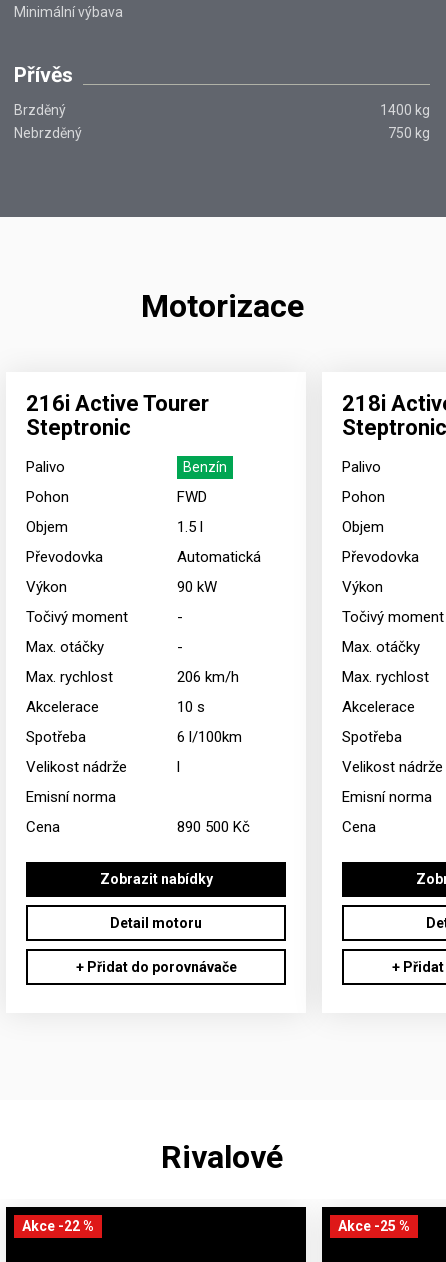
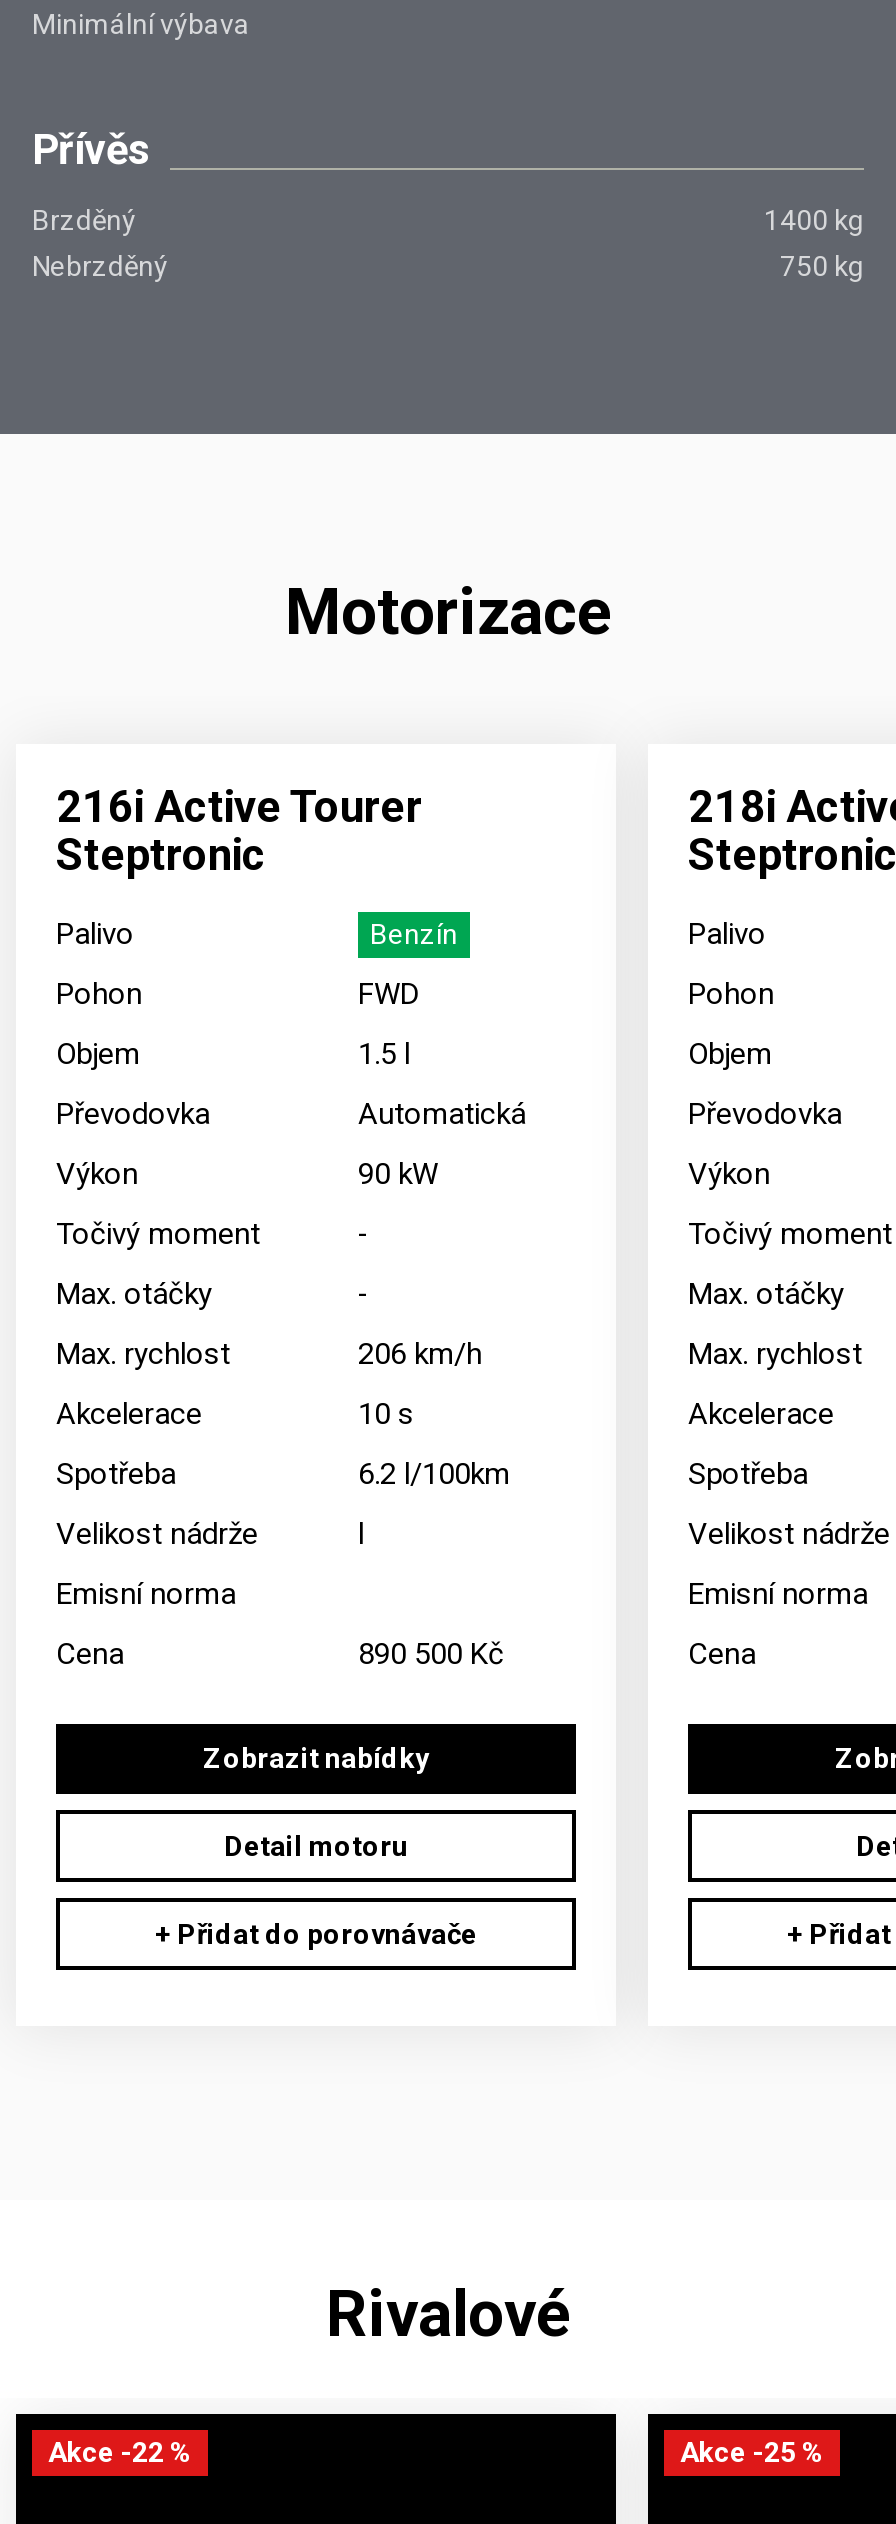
- 6 l/100km
+ 6.2 l/100km
